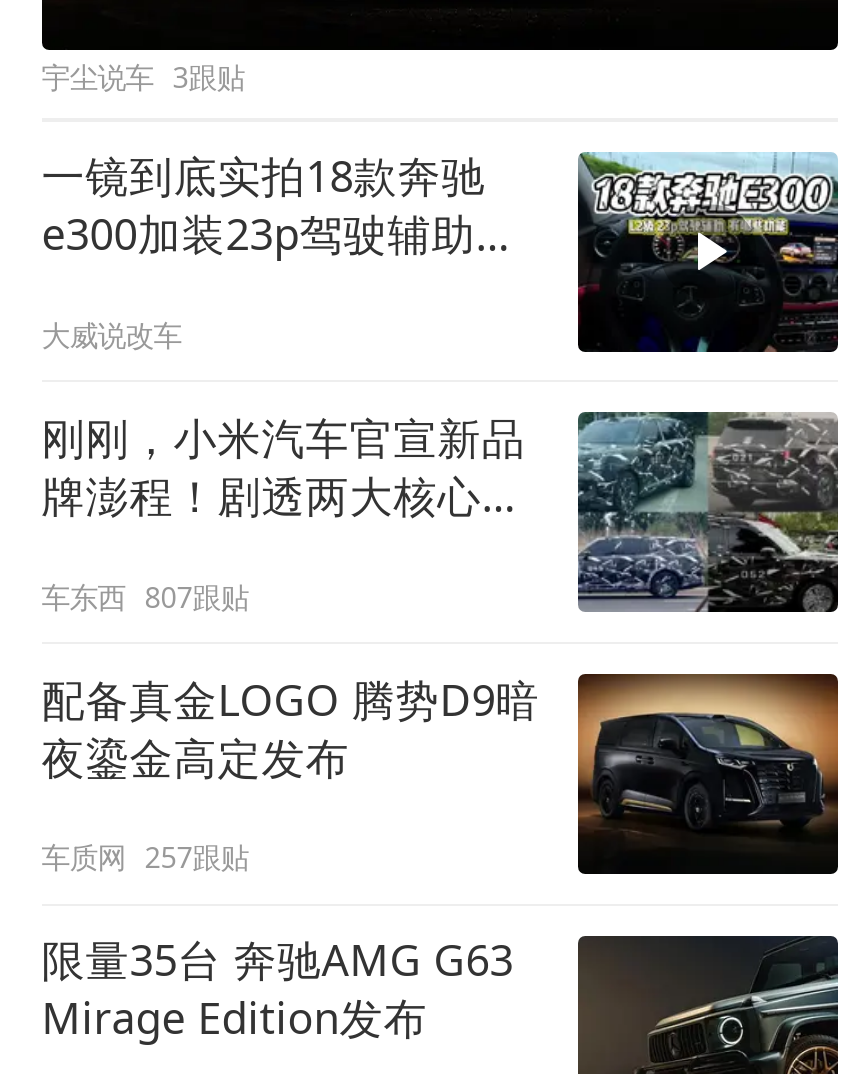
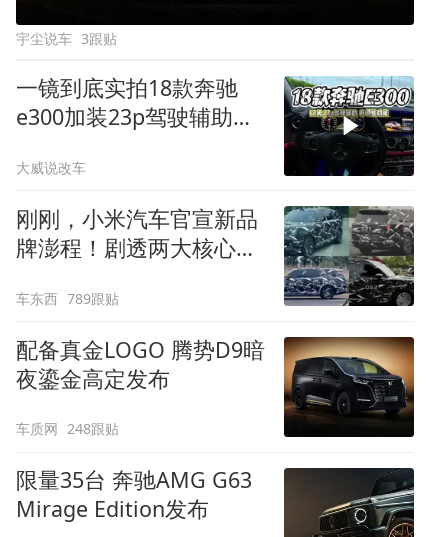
- 车东西 807跟贴
+ 车东西 789跟贴

- 车质网 257跟贴
+ 车质网 248跟贴
